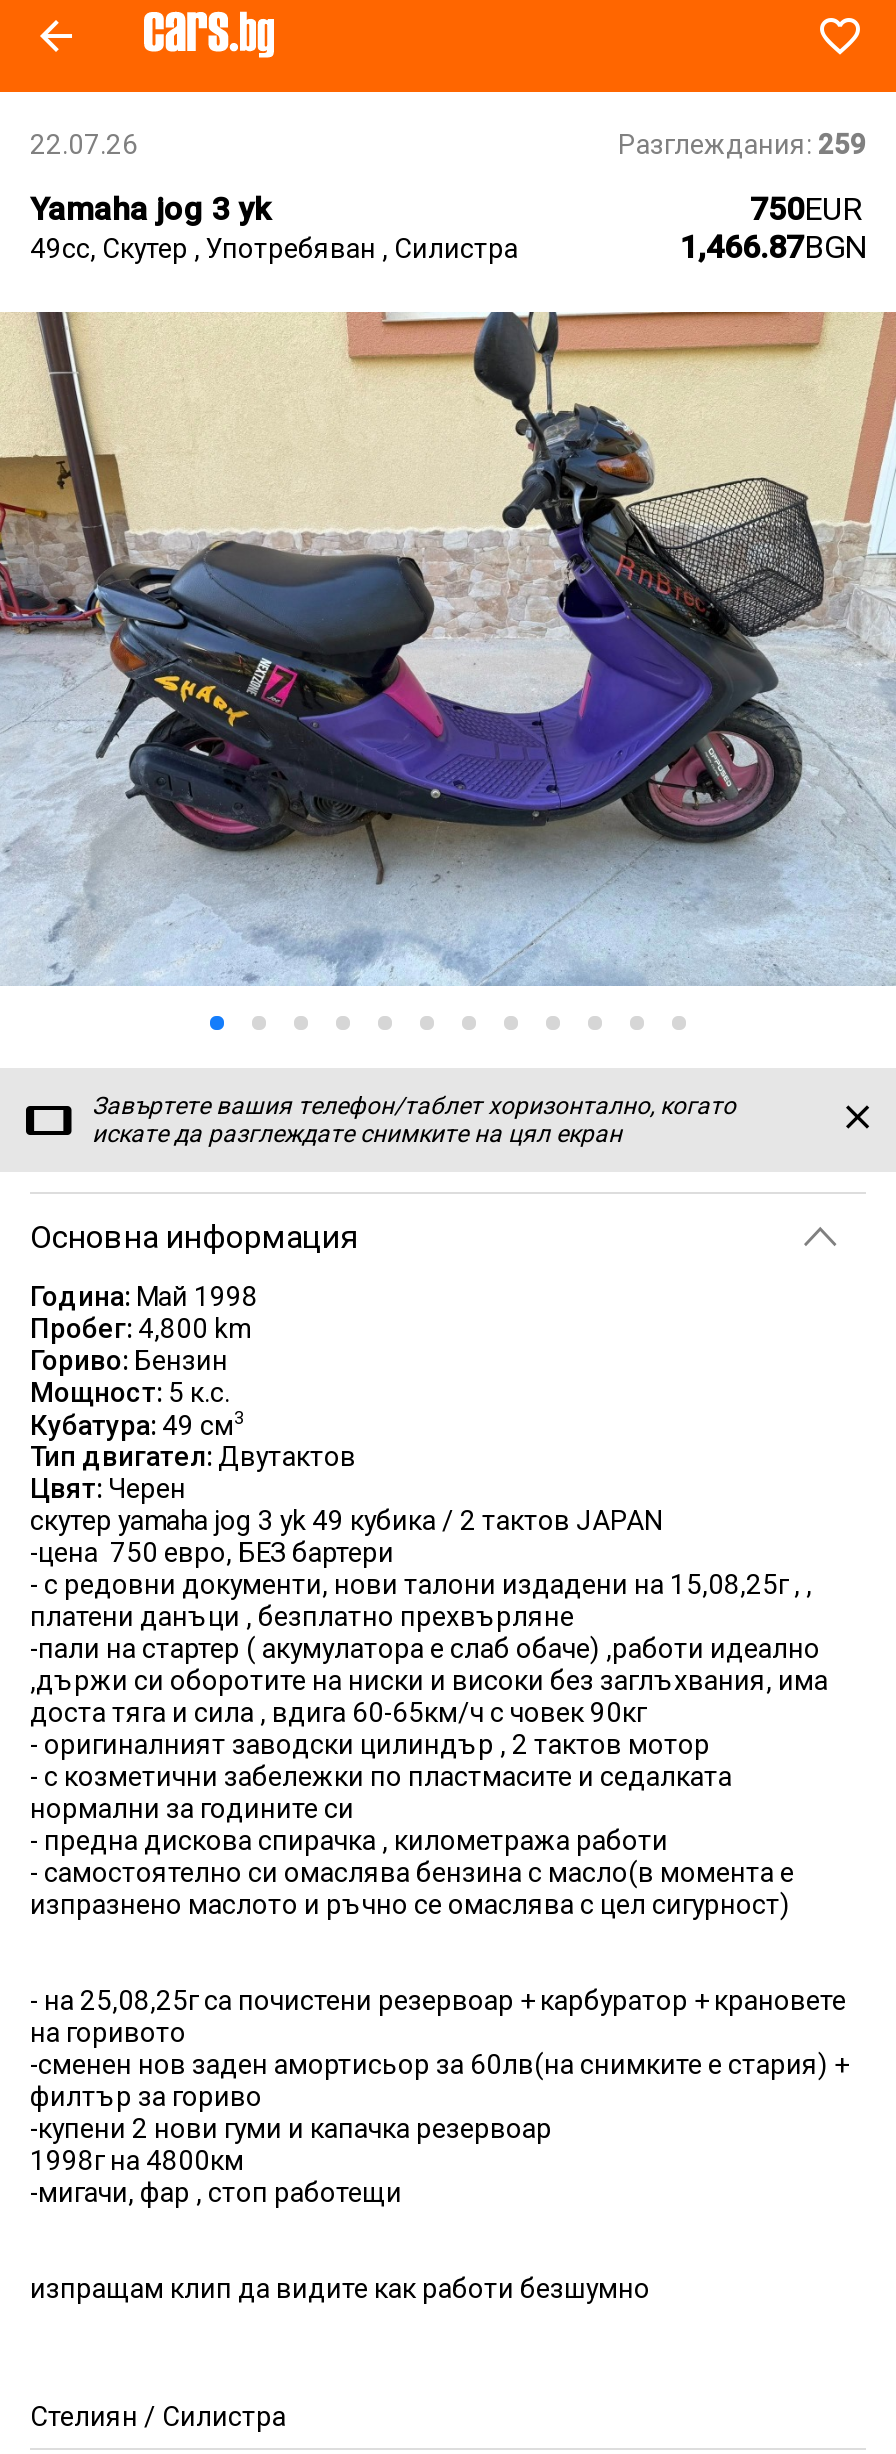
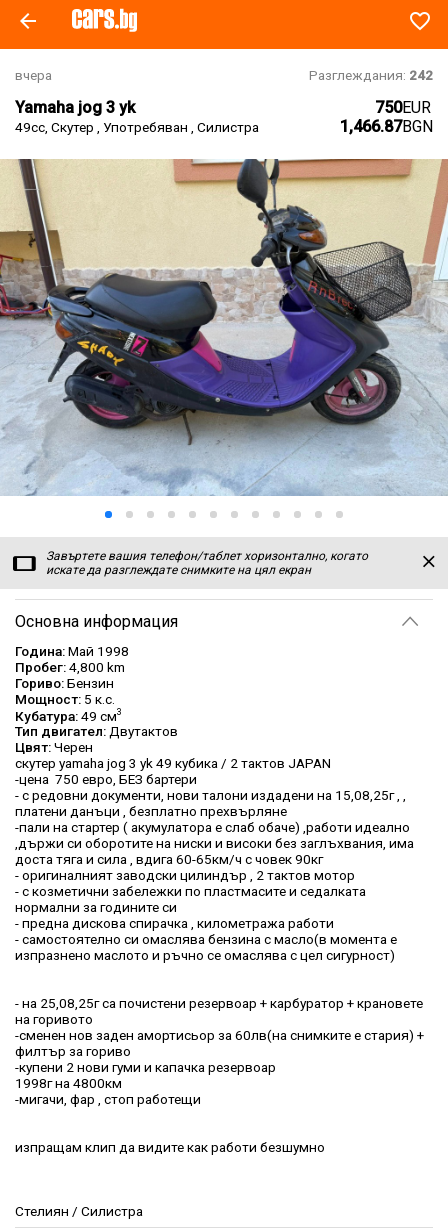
- 22.07.26
- Разглеждания: 259
+ вчера
+ Разглеждания: 242
